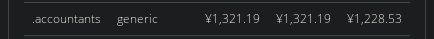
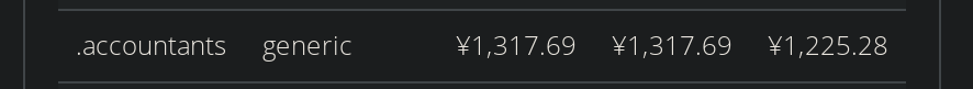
- ¥1,321.19
+ ¥1,317.69

- ¥1,321.19
+ ¥1,317.69

- ¥1,228.53
+ ¥1,225.28
